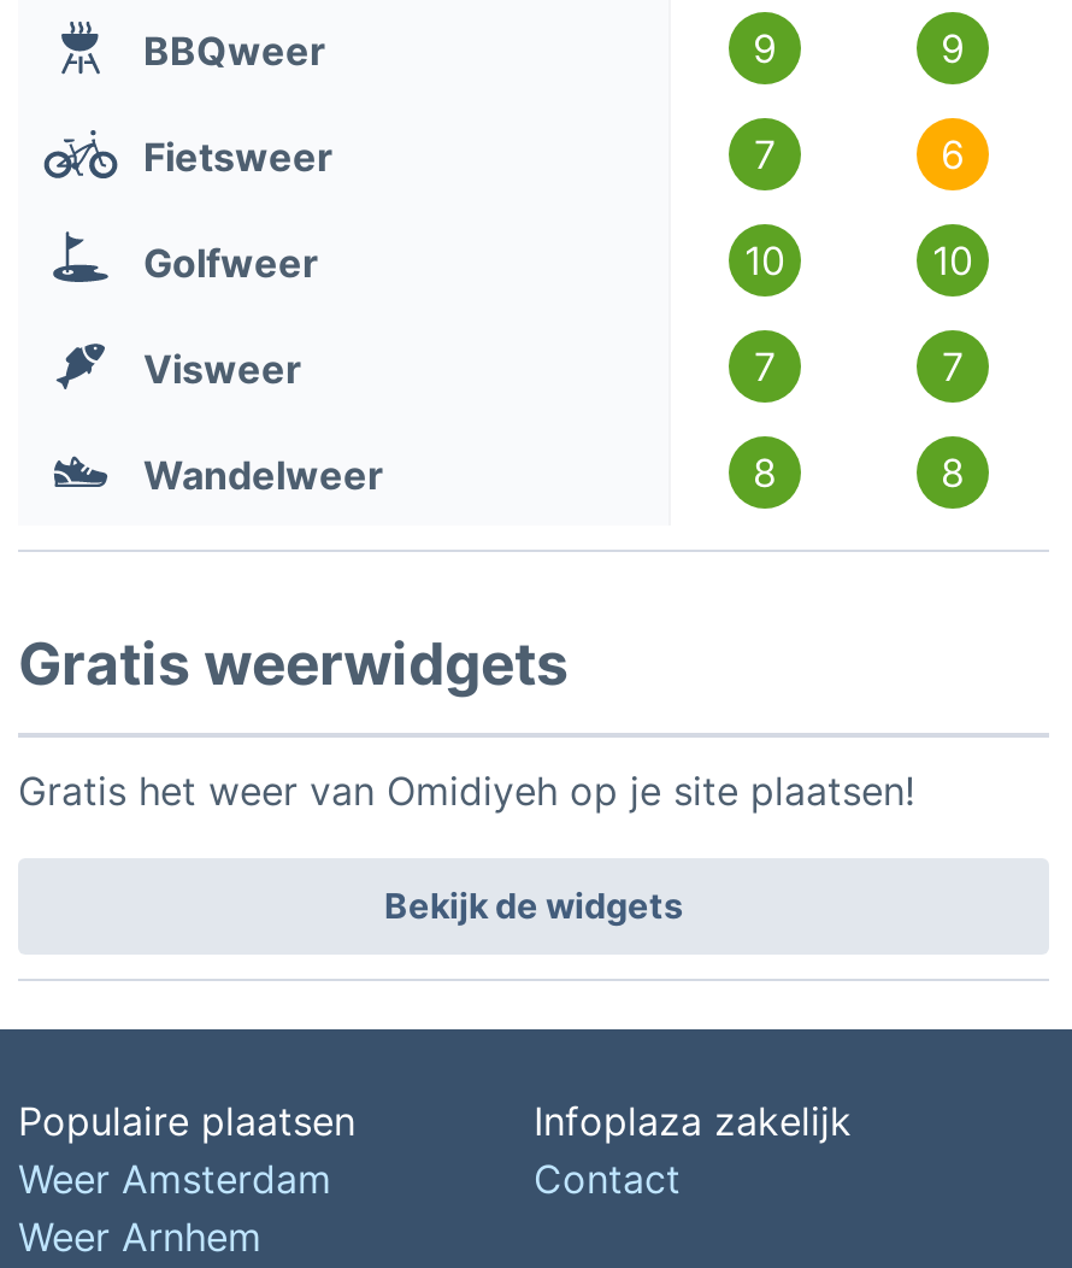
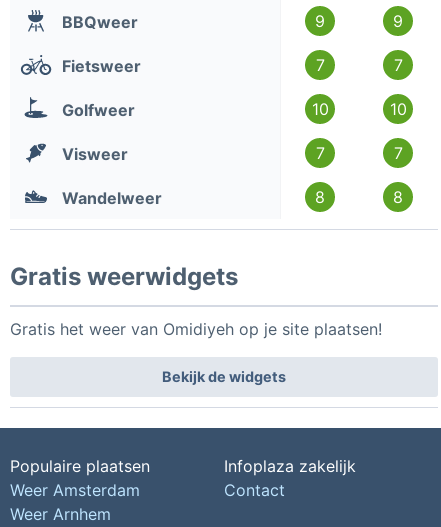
- 6
+ 7
